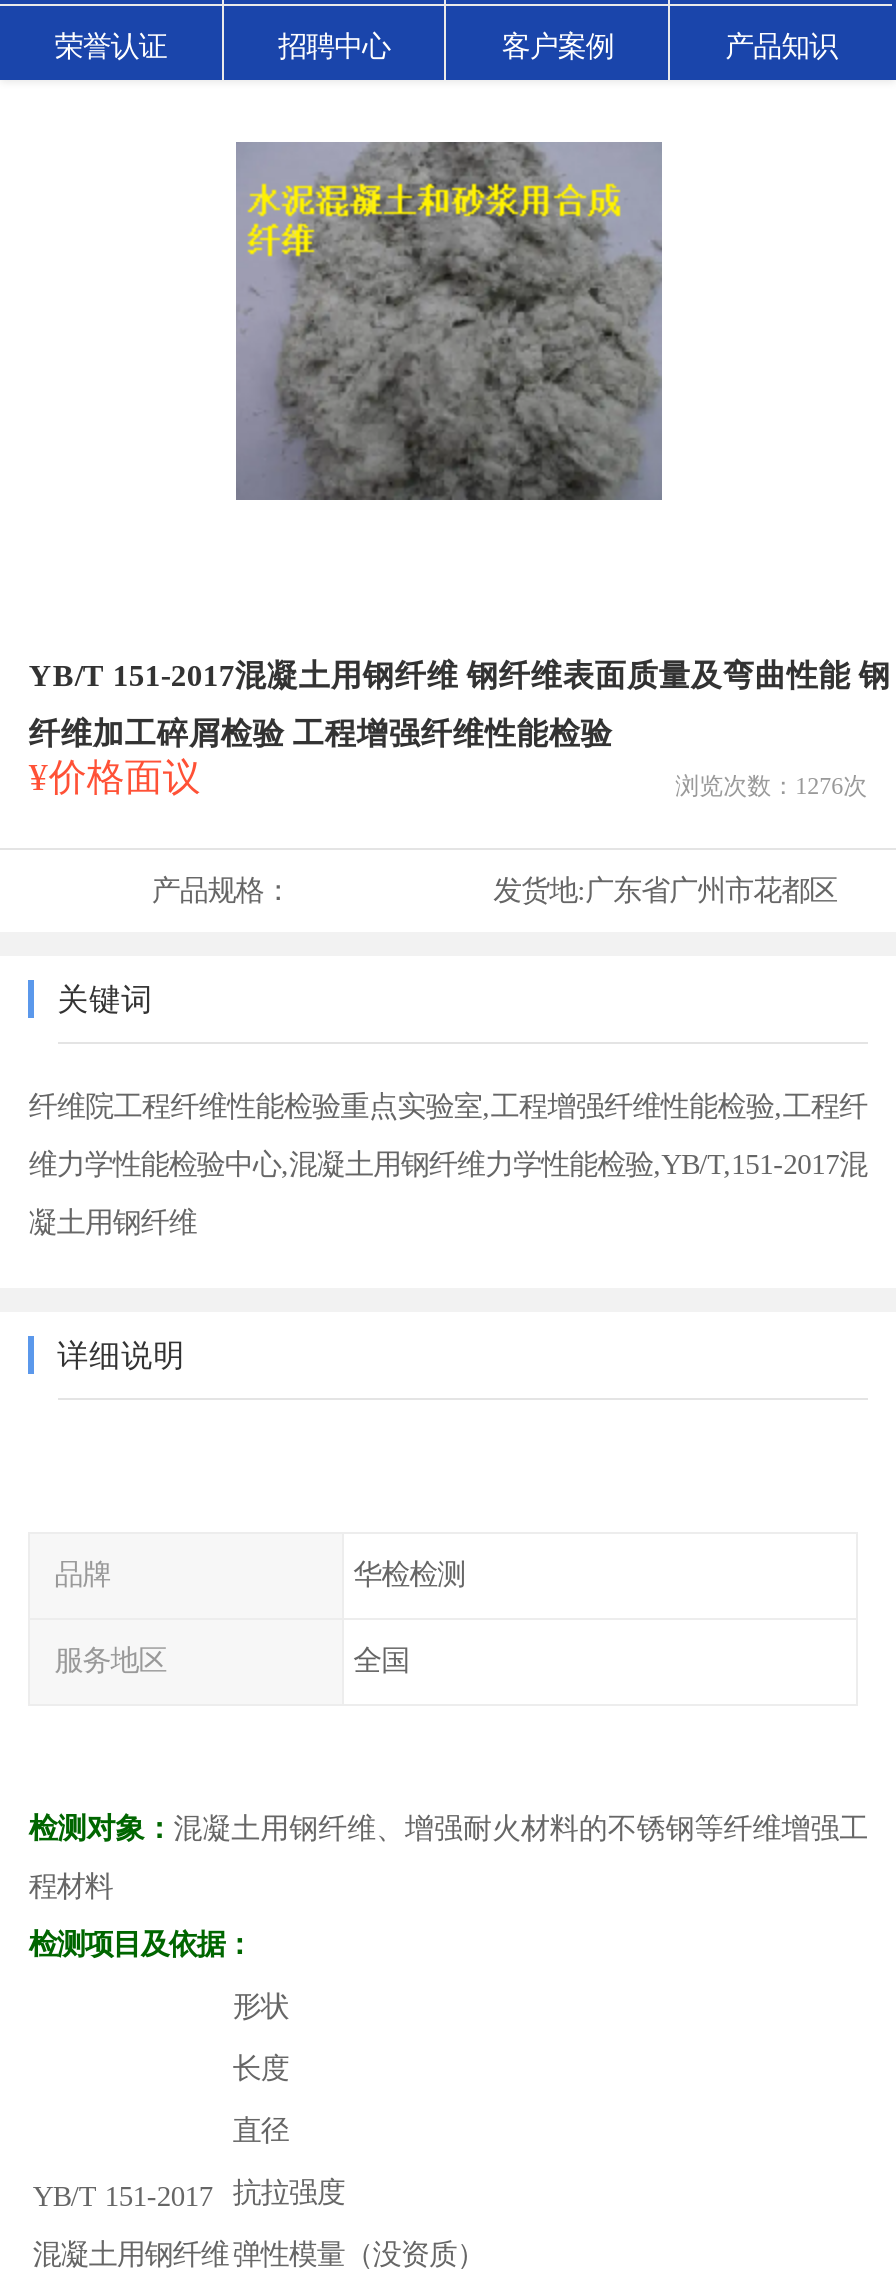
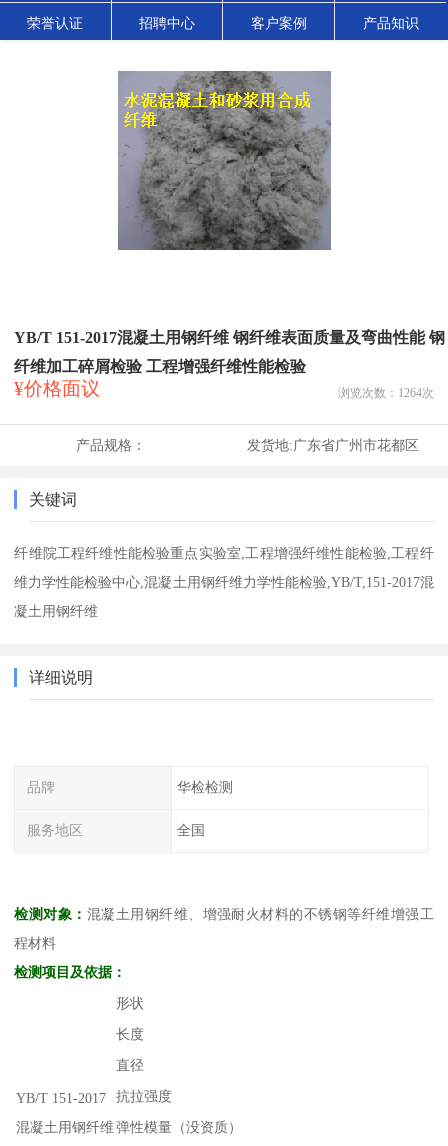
- 浏览次数：1276次
+ 浏览次数：1264次
